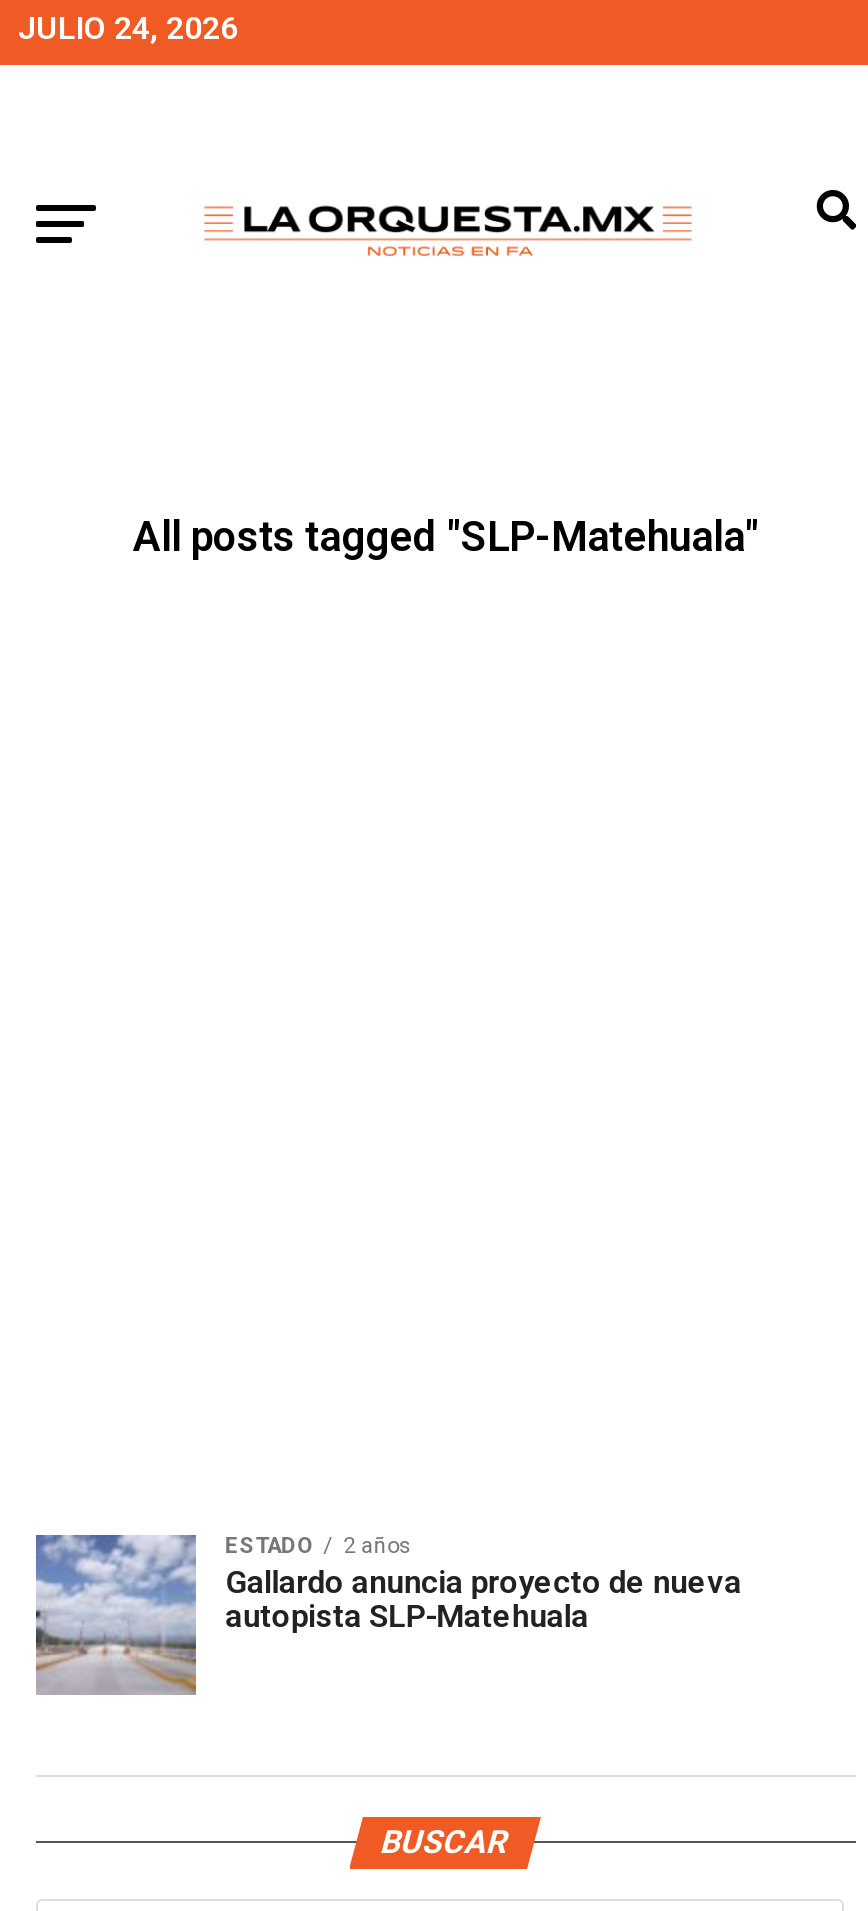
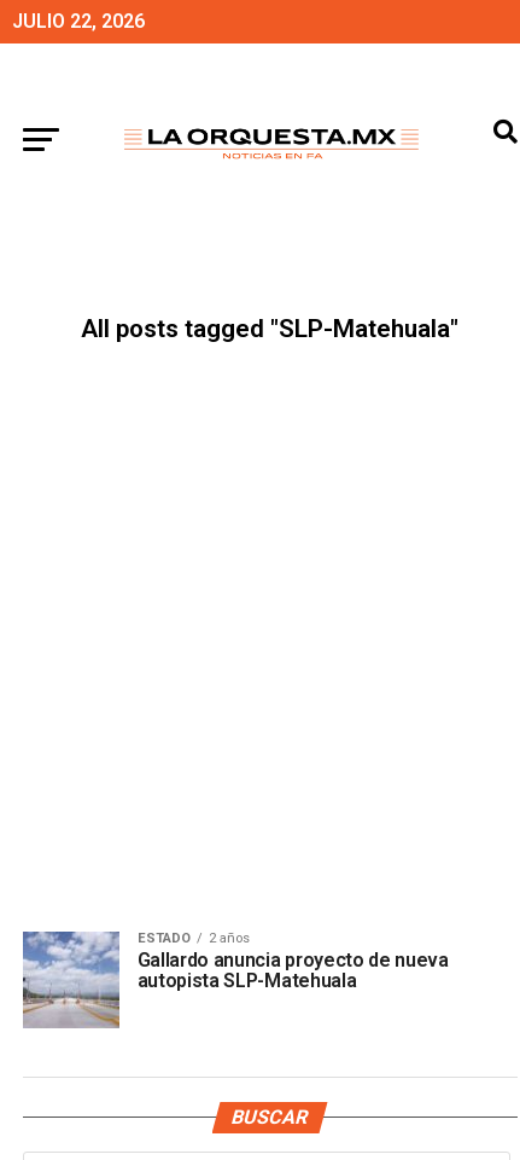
- JULIO 24, 2026
+ JULIO 22, 2026
